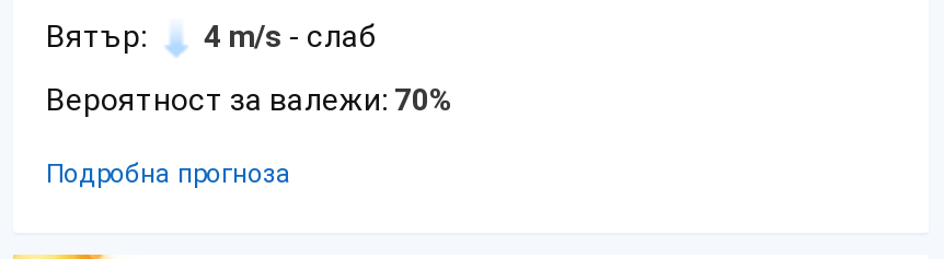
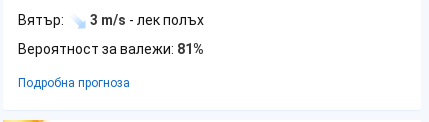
- Вятър: 4 m/s - слаб
+ Вятър: 3 m/s - лек полъх

- Вероятност за валежи: 70%
+ Вероятност за валежи: 81%
